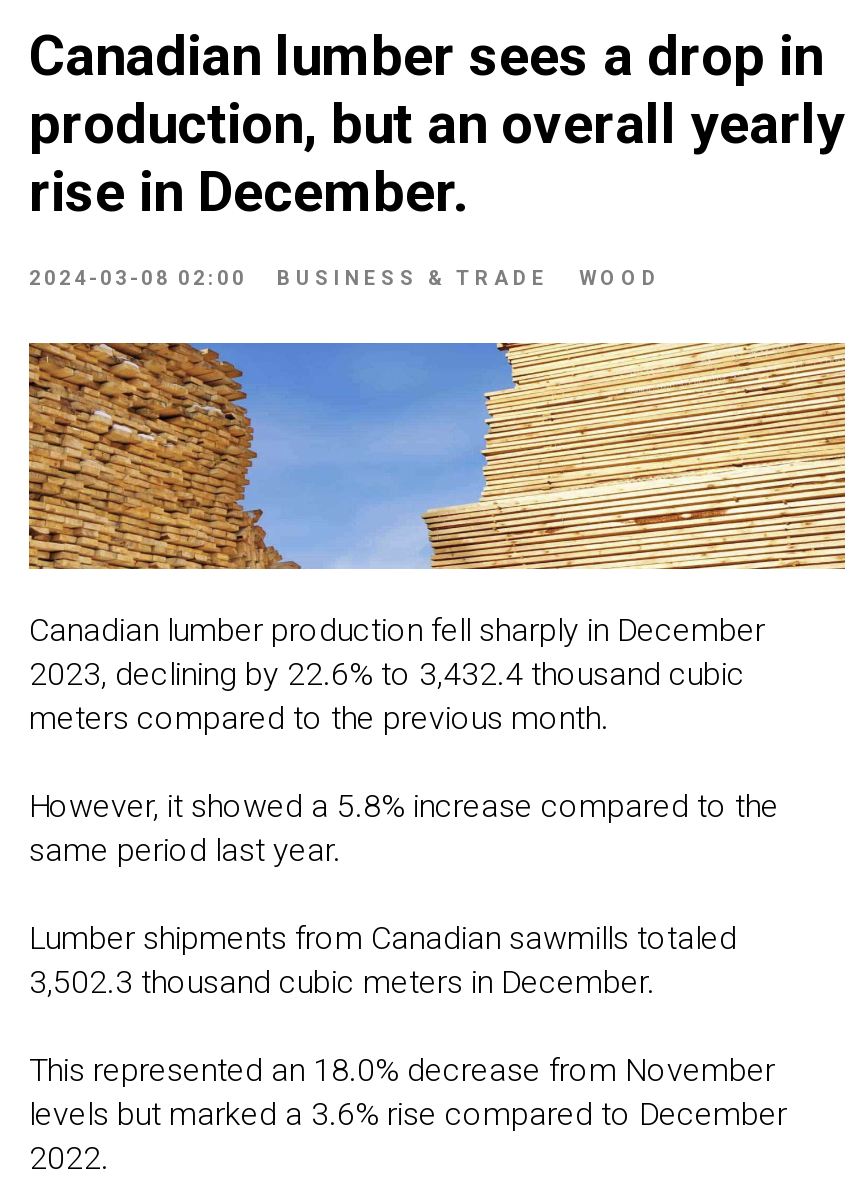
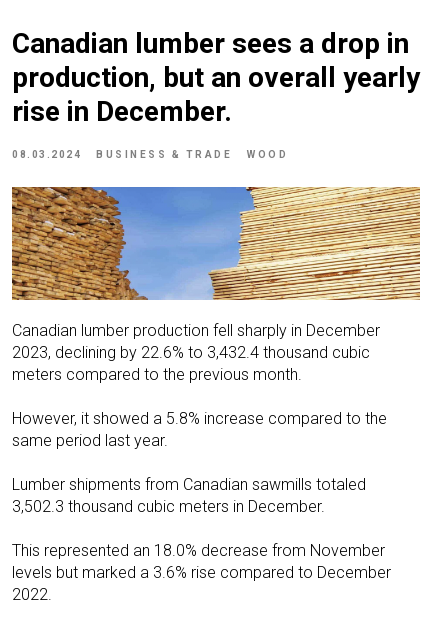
- 2024-03-08 02:00 BUSINESS & TRADE WOOD
+ 08.03.2024 BUSINESS & TRADE WOOD
